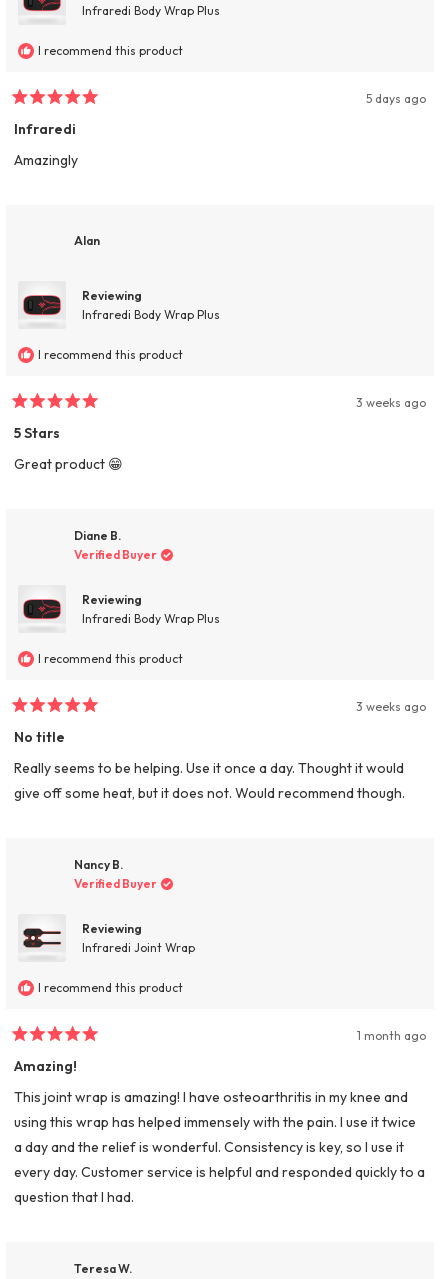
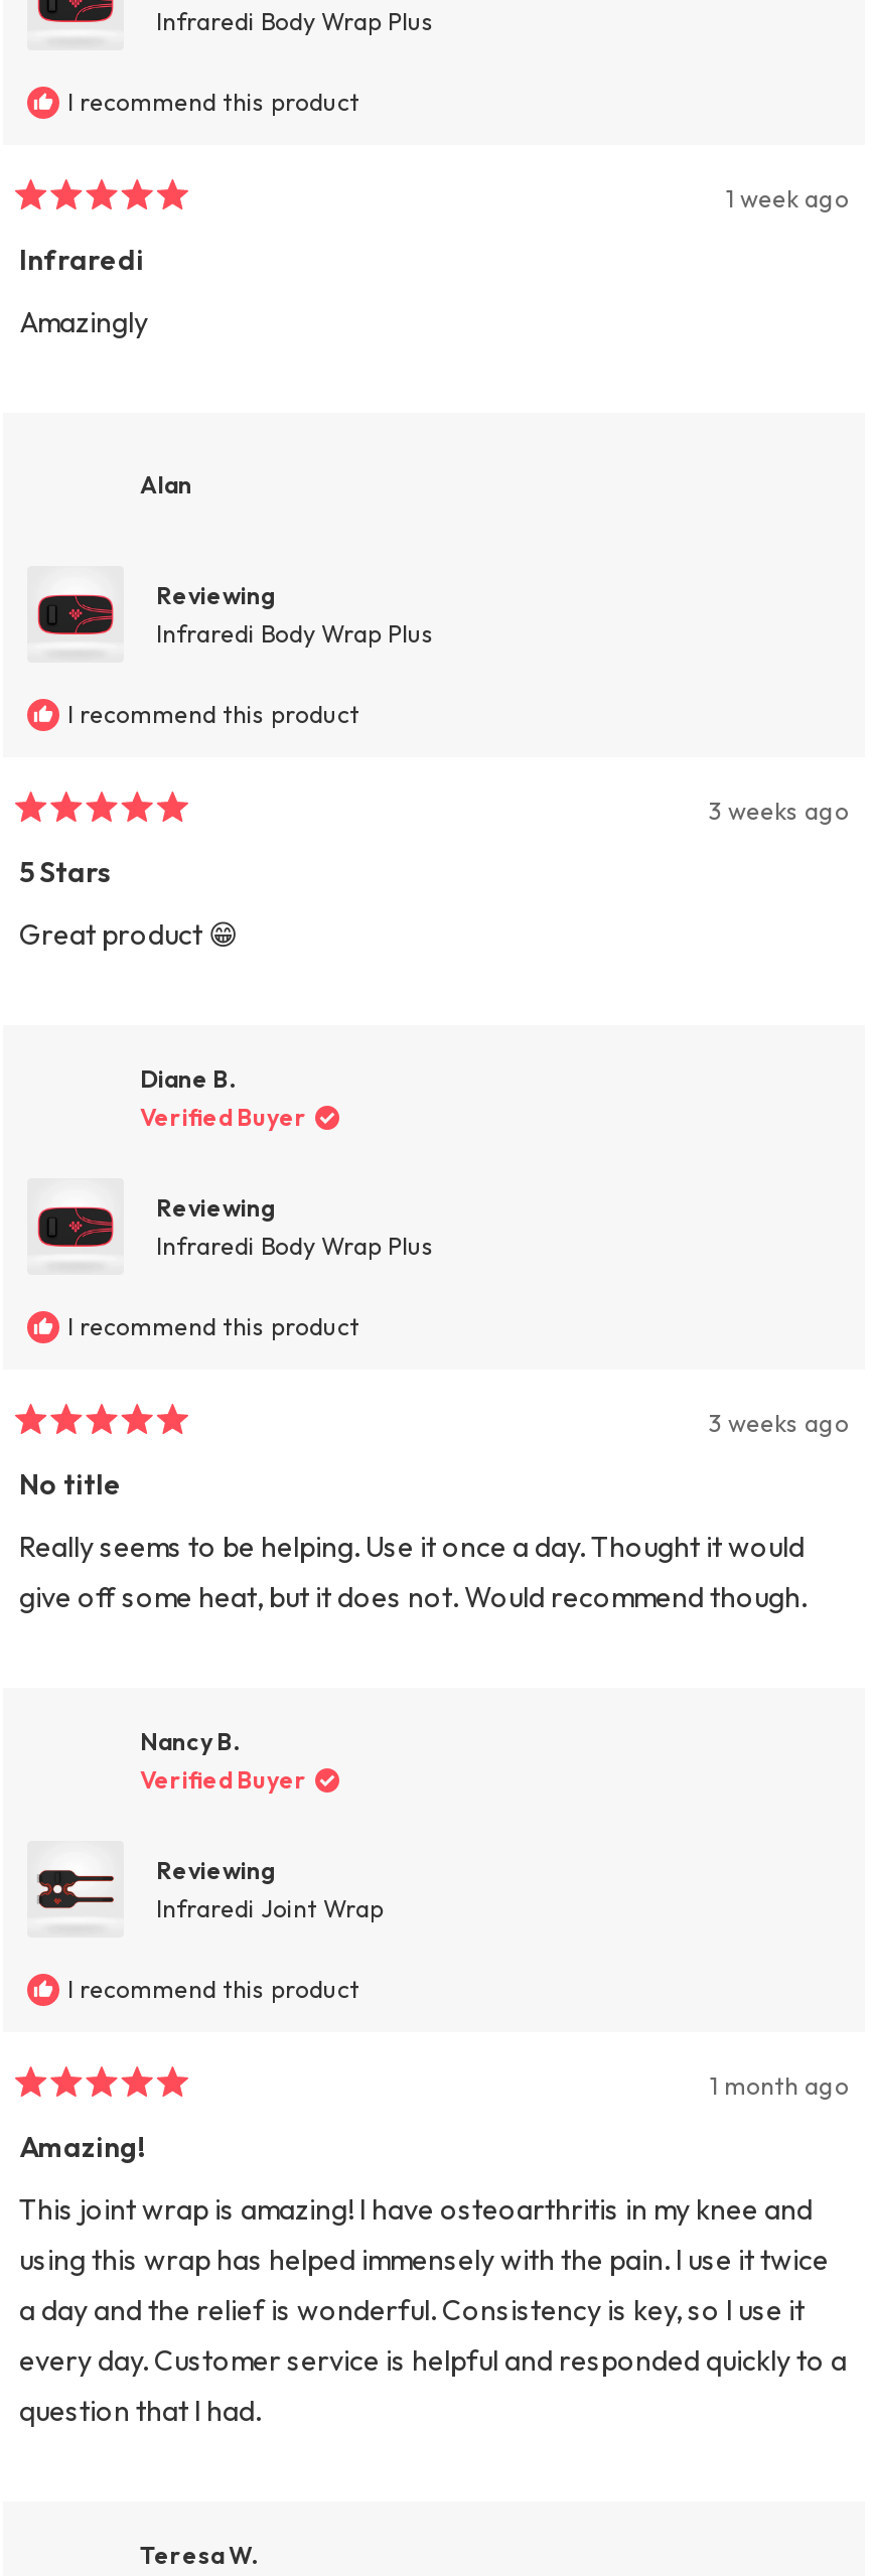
- 5 days ago
+ 1 week ago
